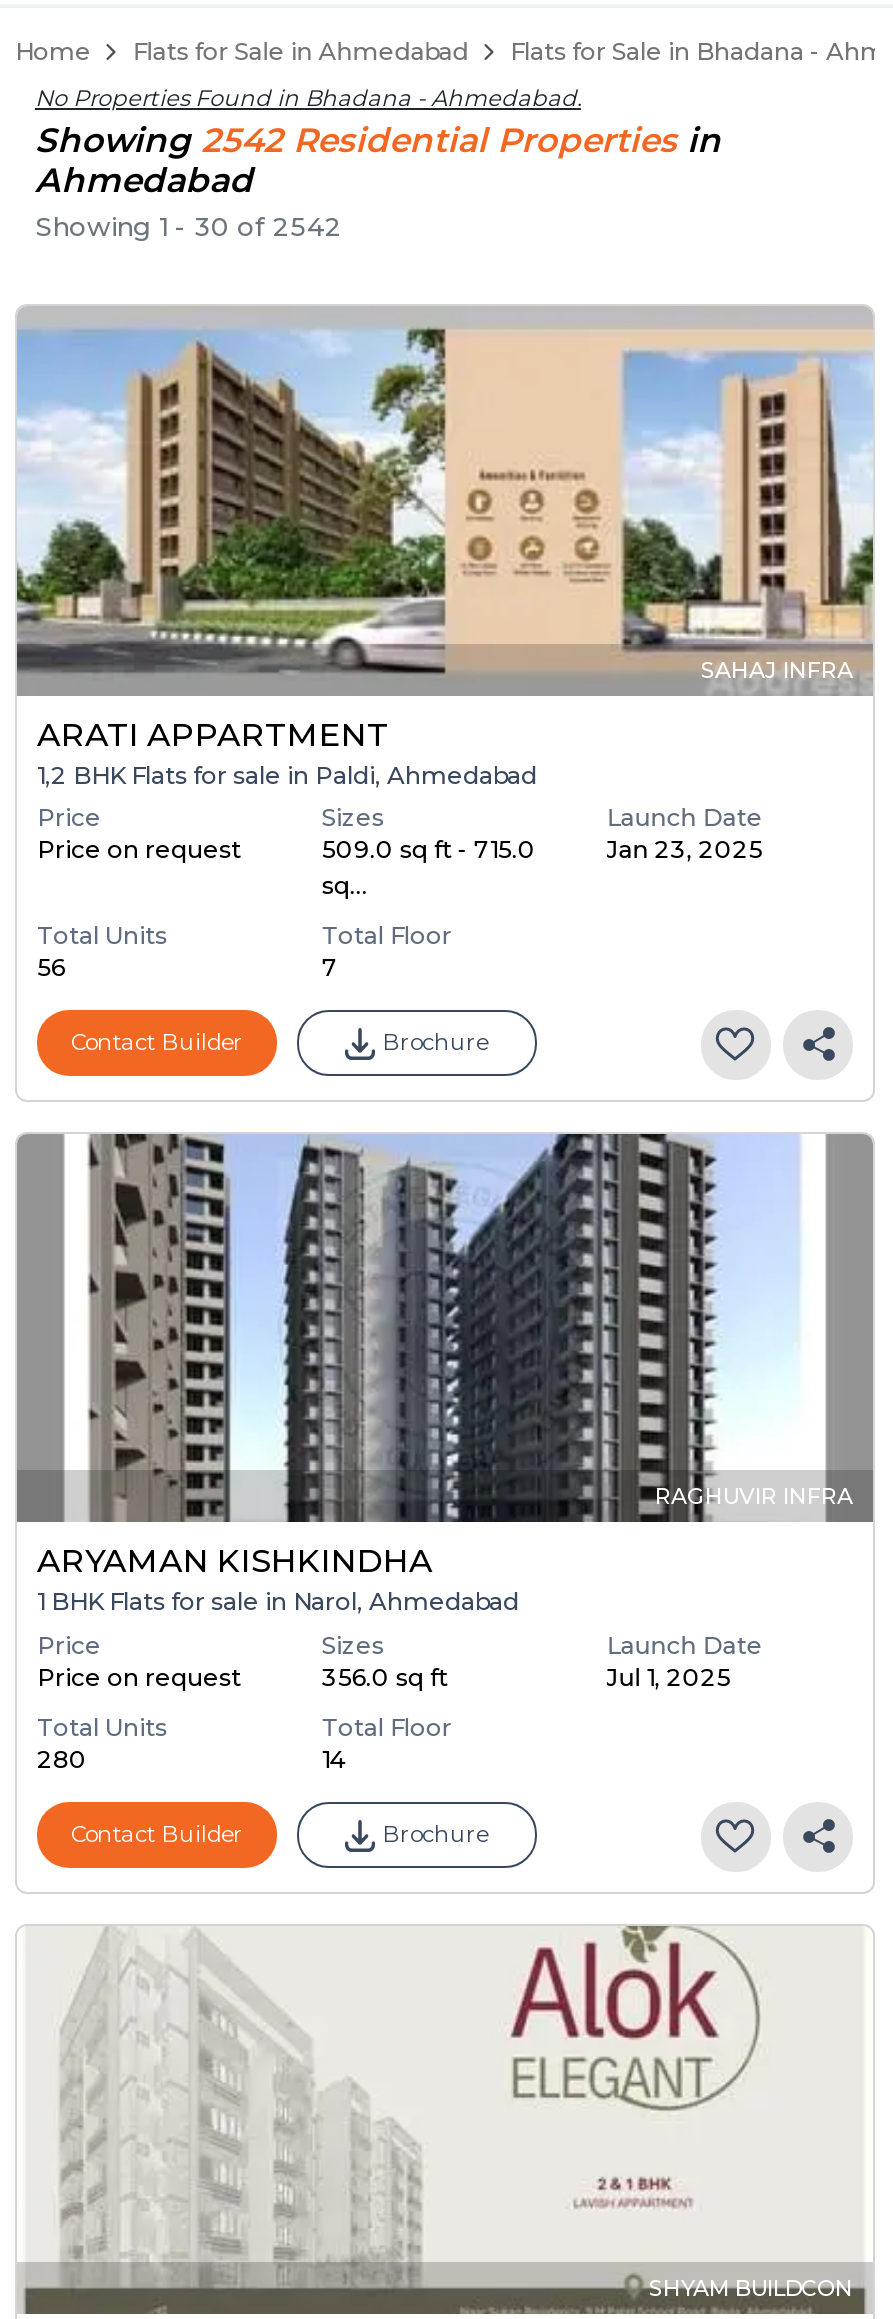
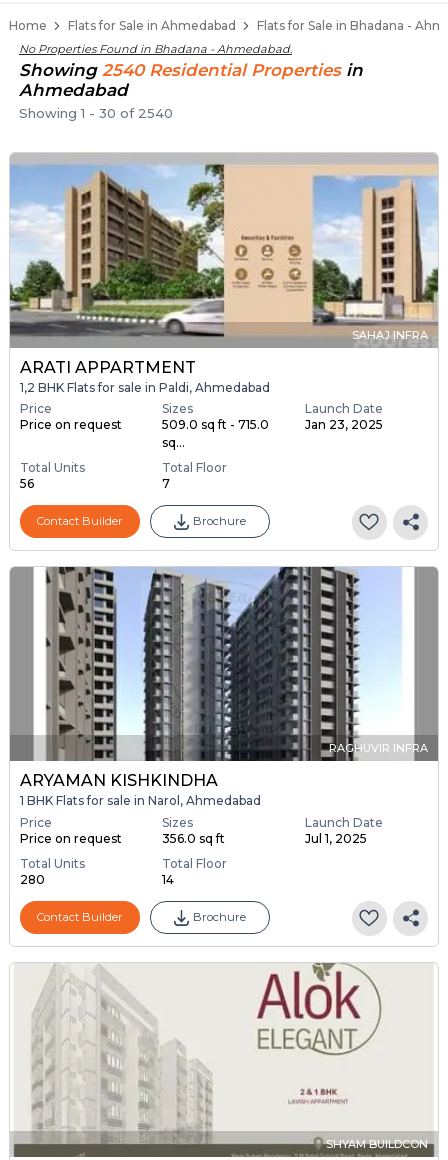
- Showing 2542 Residential Properties in
+ Showing 2540 Residential Properties in

- Showing 1 - 30 of 2542
+ Showing 1 - 30 of 2540
